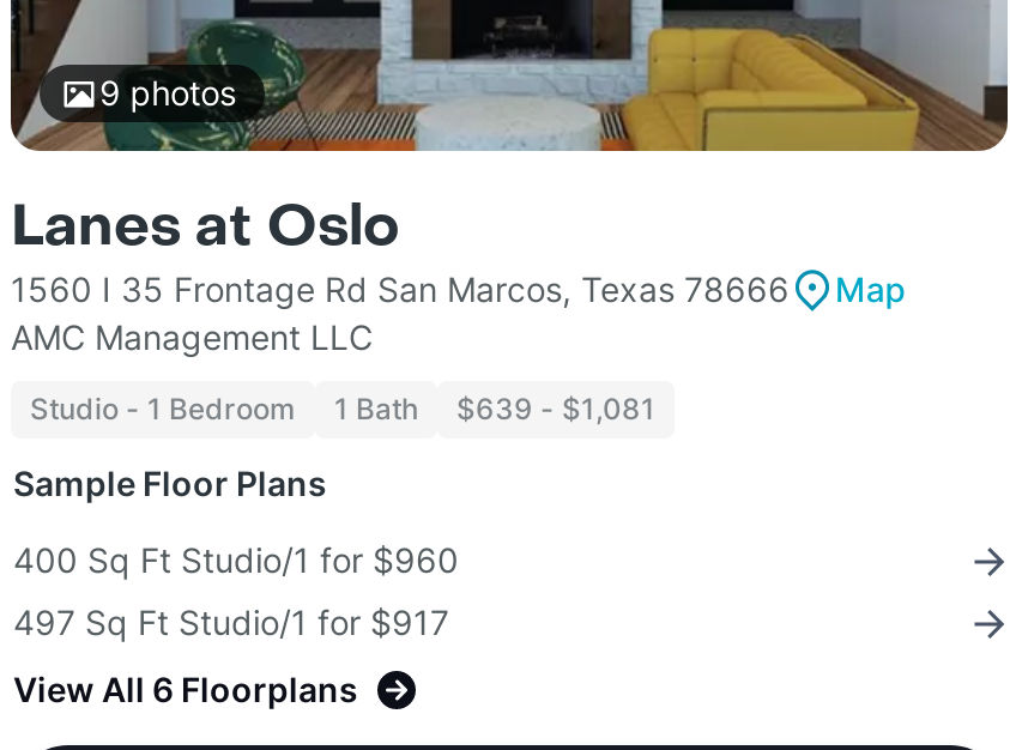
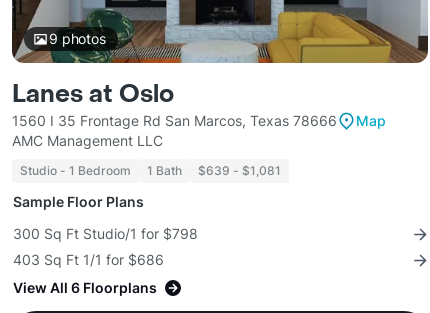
- 400 Sq Ft Studio/1 for $960
+ 300 Sq Ft Studio/1 for $798

- 497 Sq Ft Studio/1 for $917
+ 403 Sq Ft 1/1 for $686
